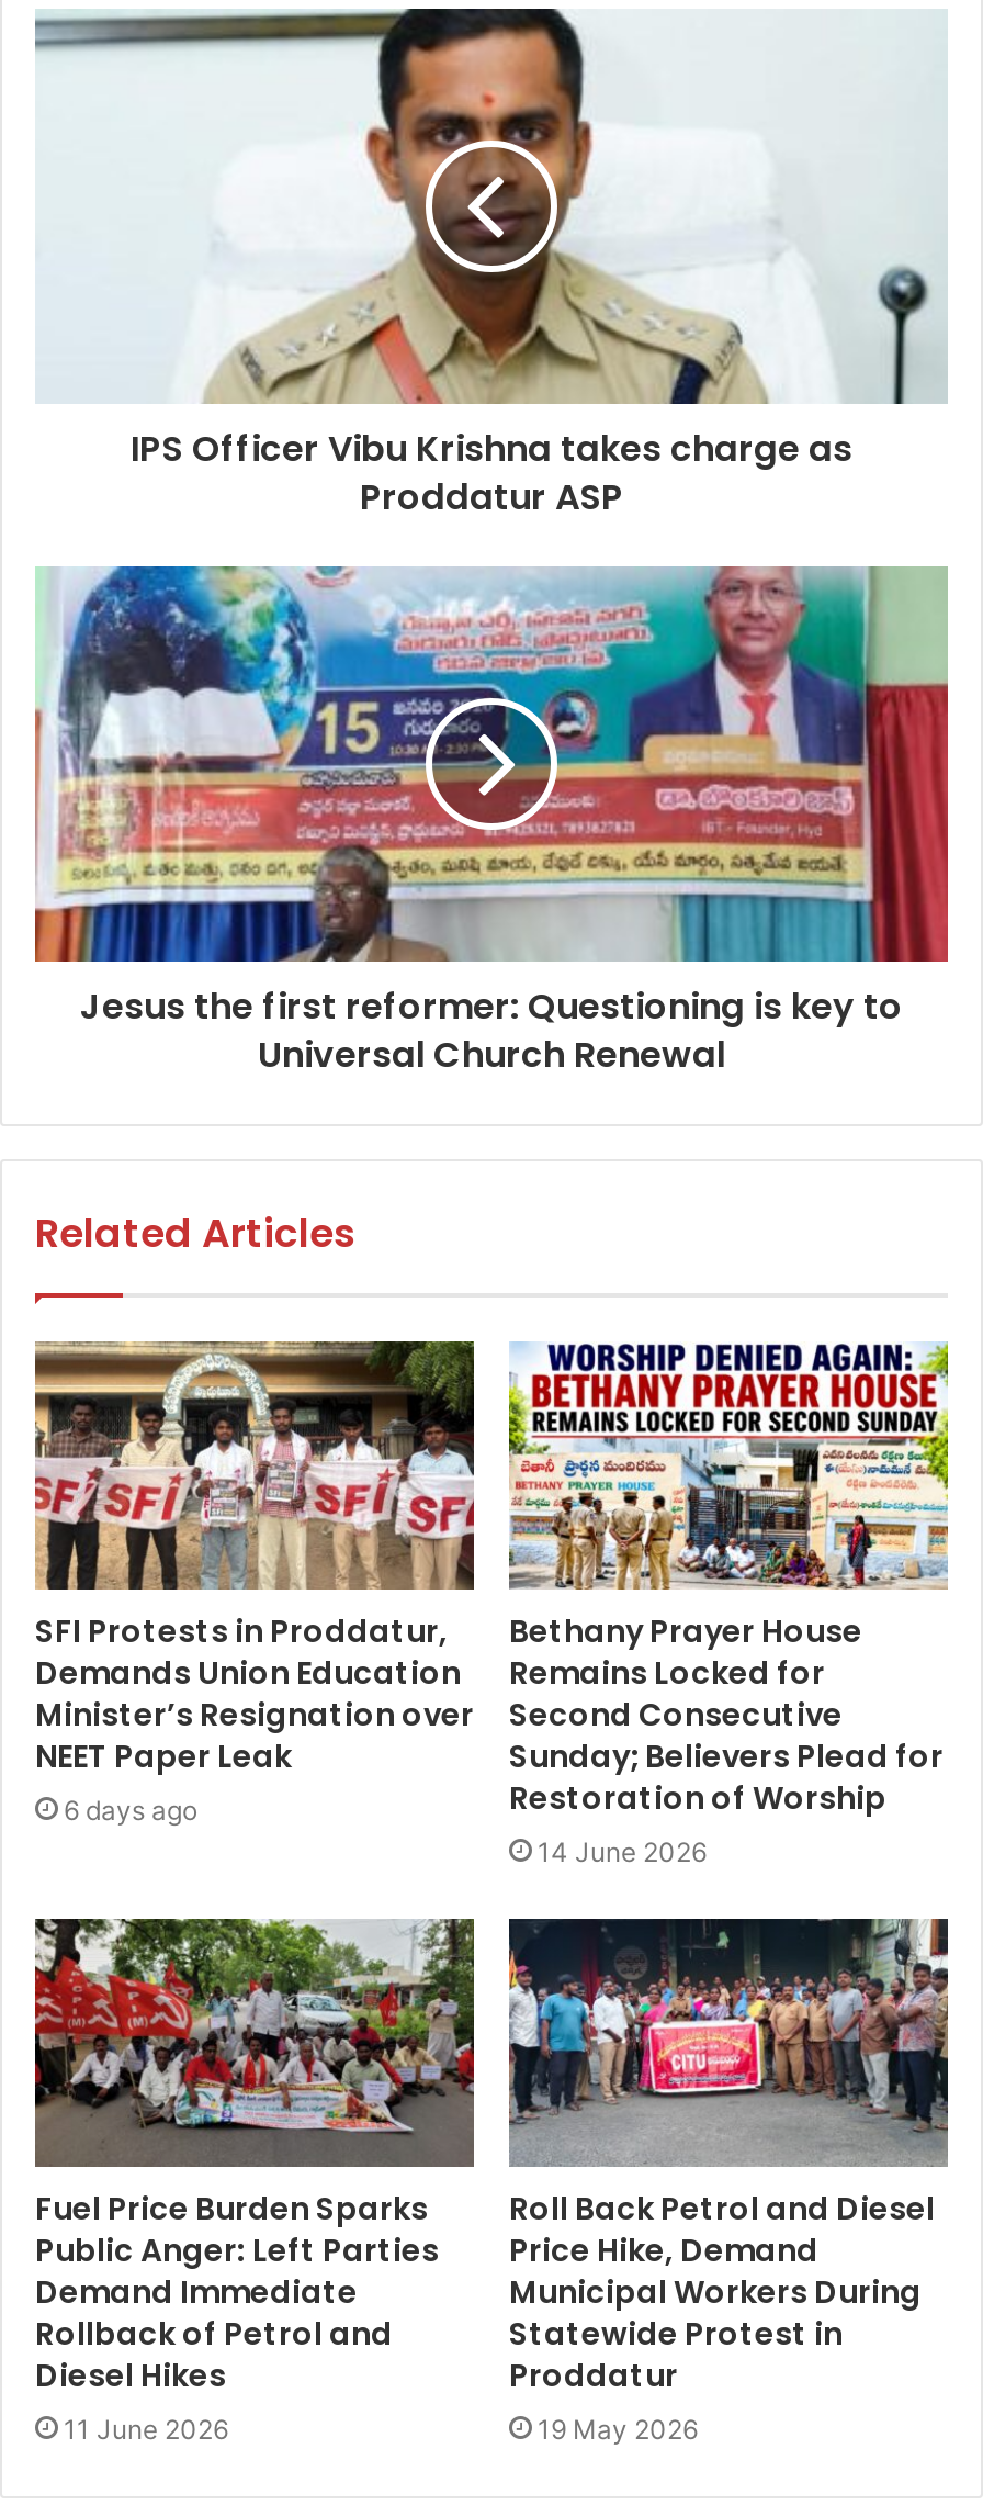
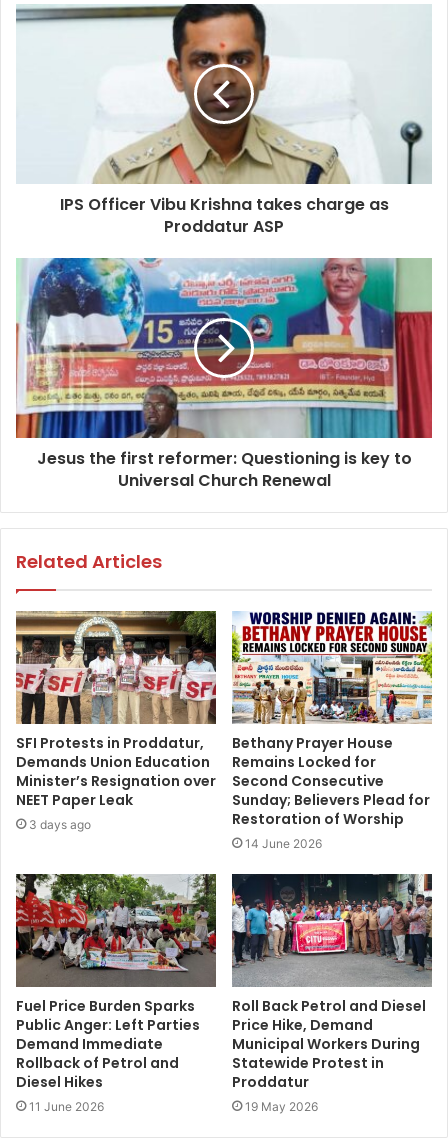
- 6 days ago
+ 3 days ago
